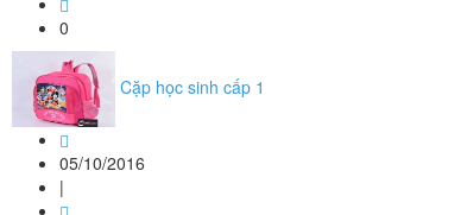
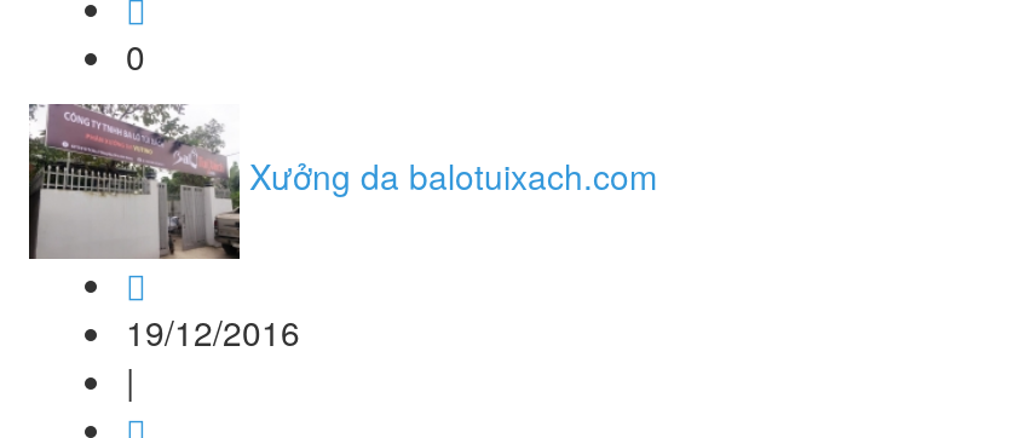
- [image]
- Cặp học sinh cấp 1
+ [image]
+ Xưởng da balotuixach.com

- 05/10/2016
+ 19/12/2016
